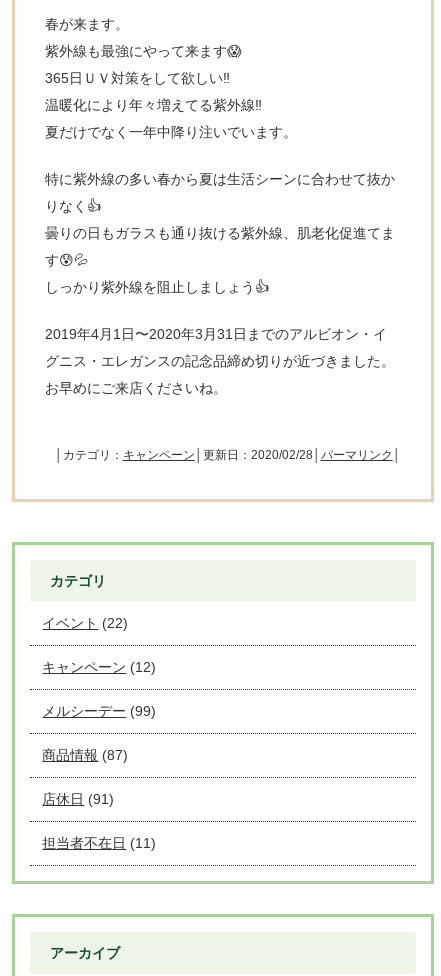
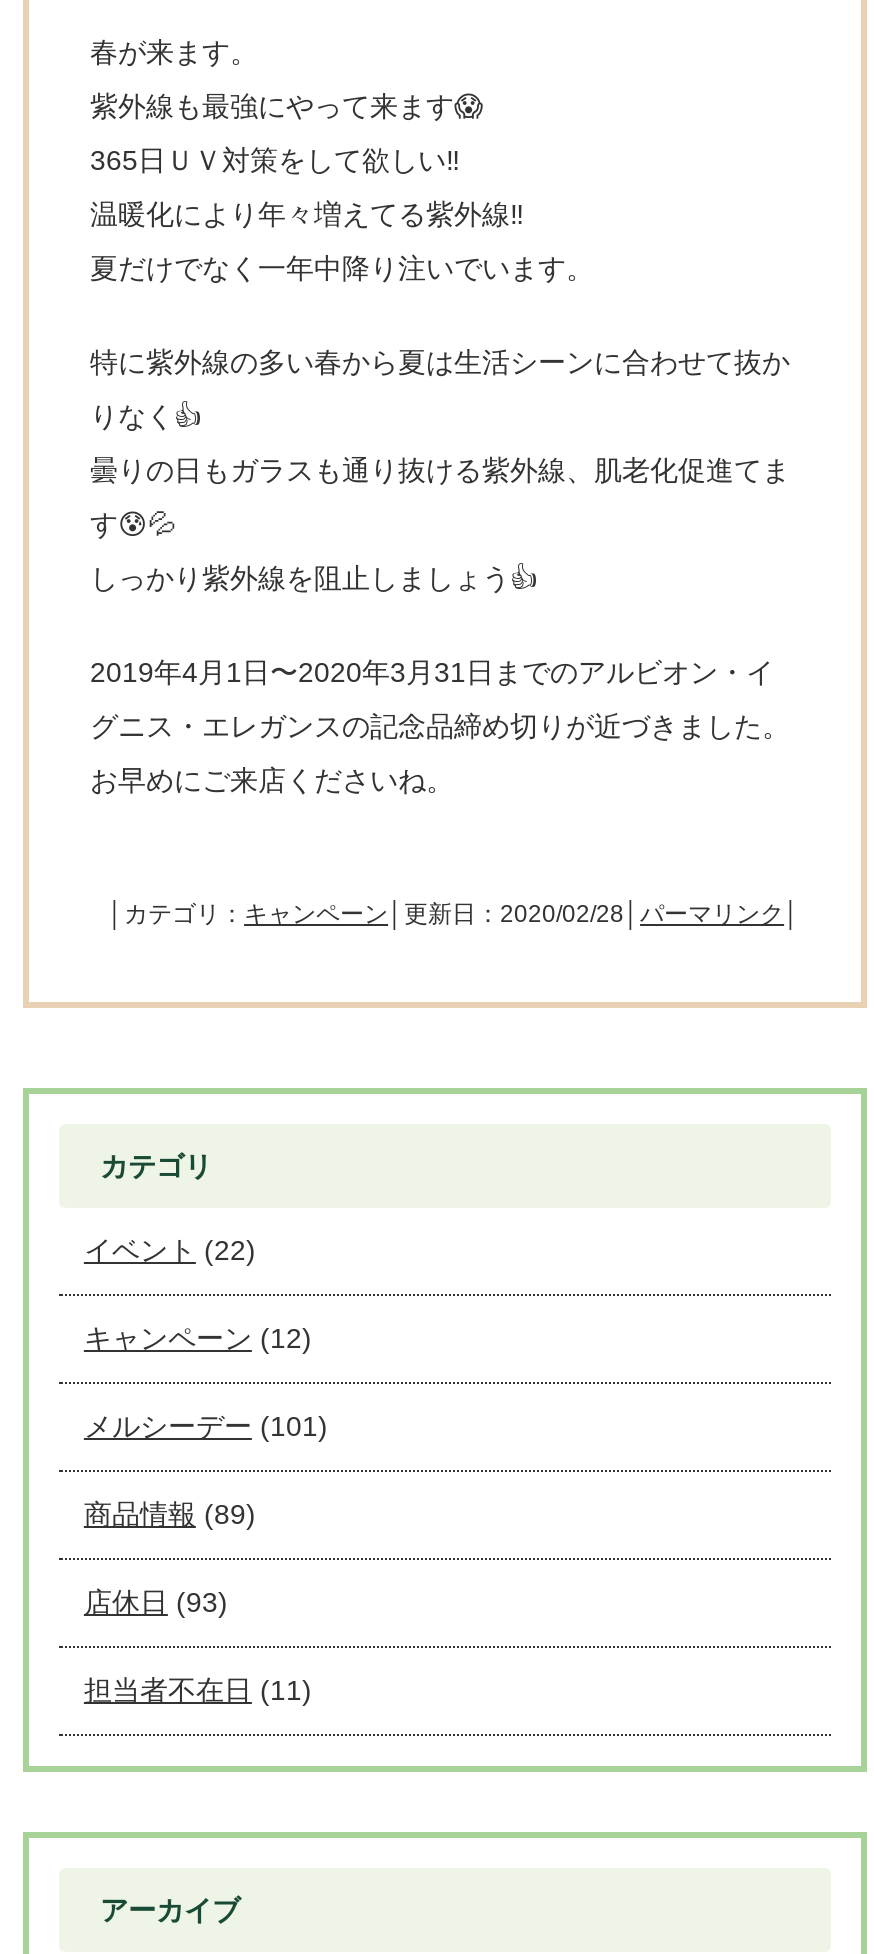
- メルシーデー(99)
+ メルシーデー(101)

- 商品情報(87)
+ 商品情報(89)

- 店休日(91)
+ 店休日(93)
